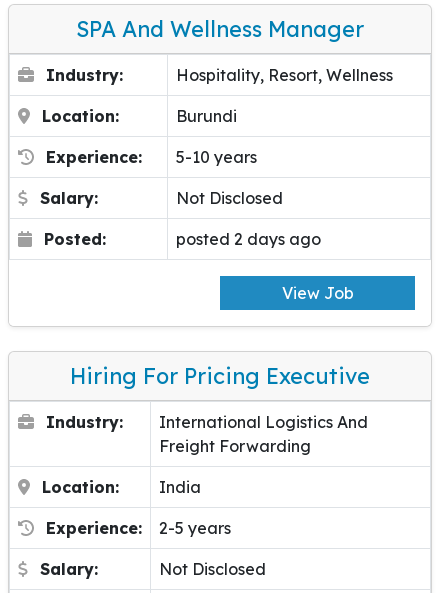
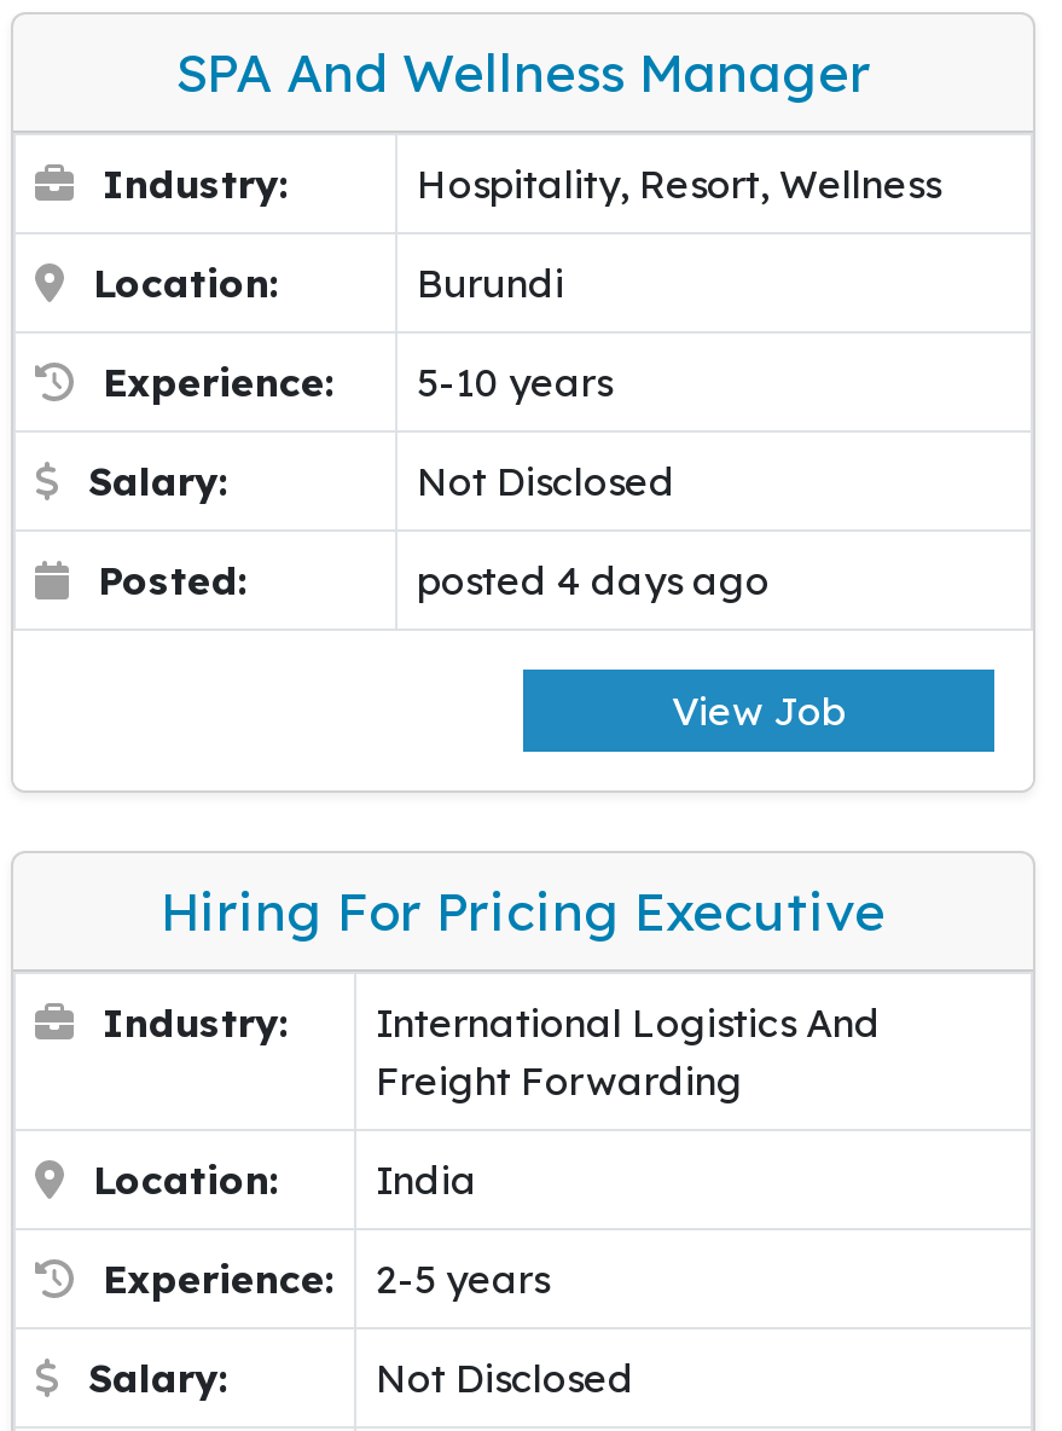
- posted 2 days ago
+ posted 4 days ago
